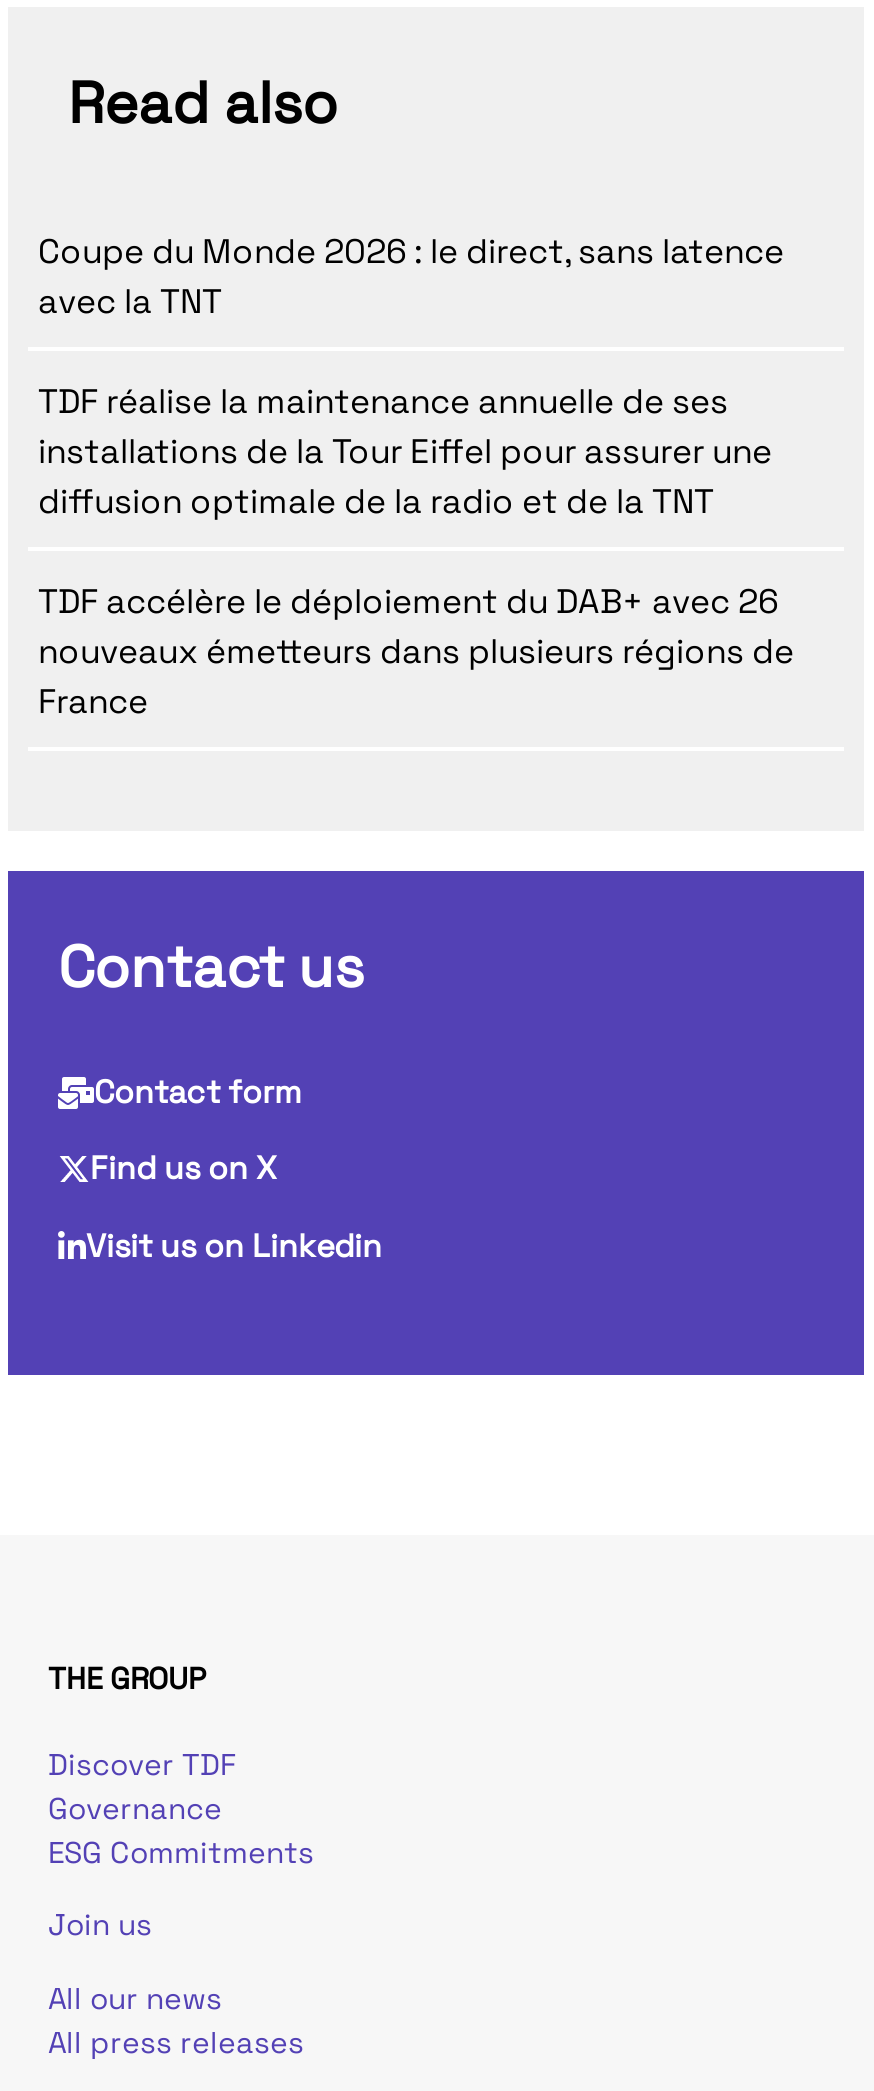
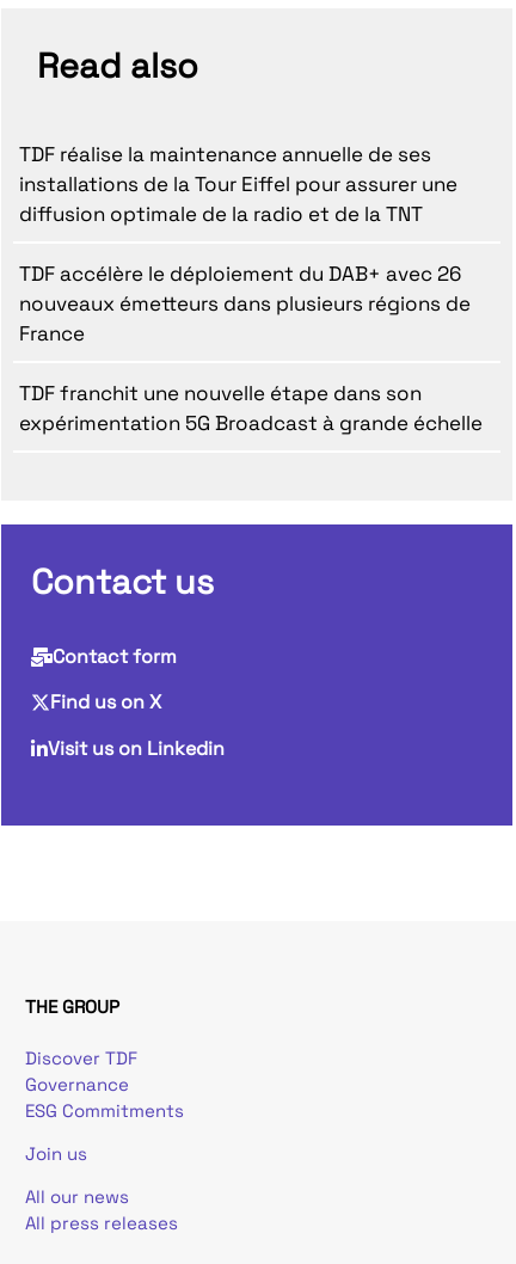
- Coupe du Monde 2026 : le direct, sans latence
- avec la TNT

moved up: TDF réalise la maintenance annuelle de ses | installations de la Tour Eiffel pour assurer une | diffusion optimale de la radio et de la TNT | TDF accélère le déploiement du DAB+ avec 26 | nouveaux émetteurs dans plusieurs régions de | France

+ TDF franchit une nouvelle étape dans son
+ expérimentation 5G Broadcast à grande échelle
